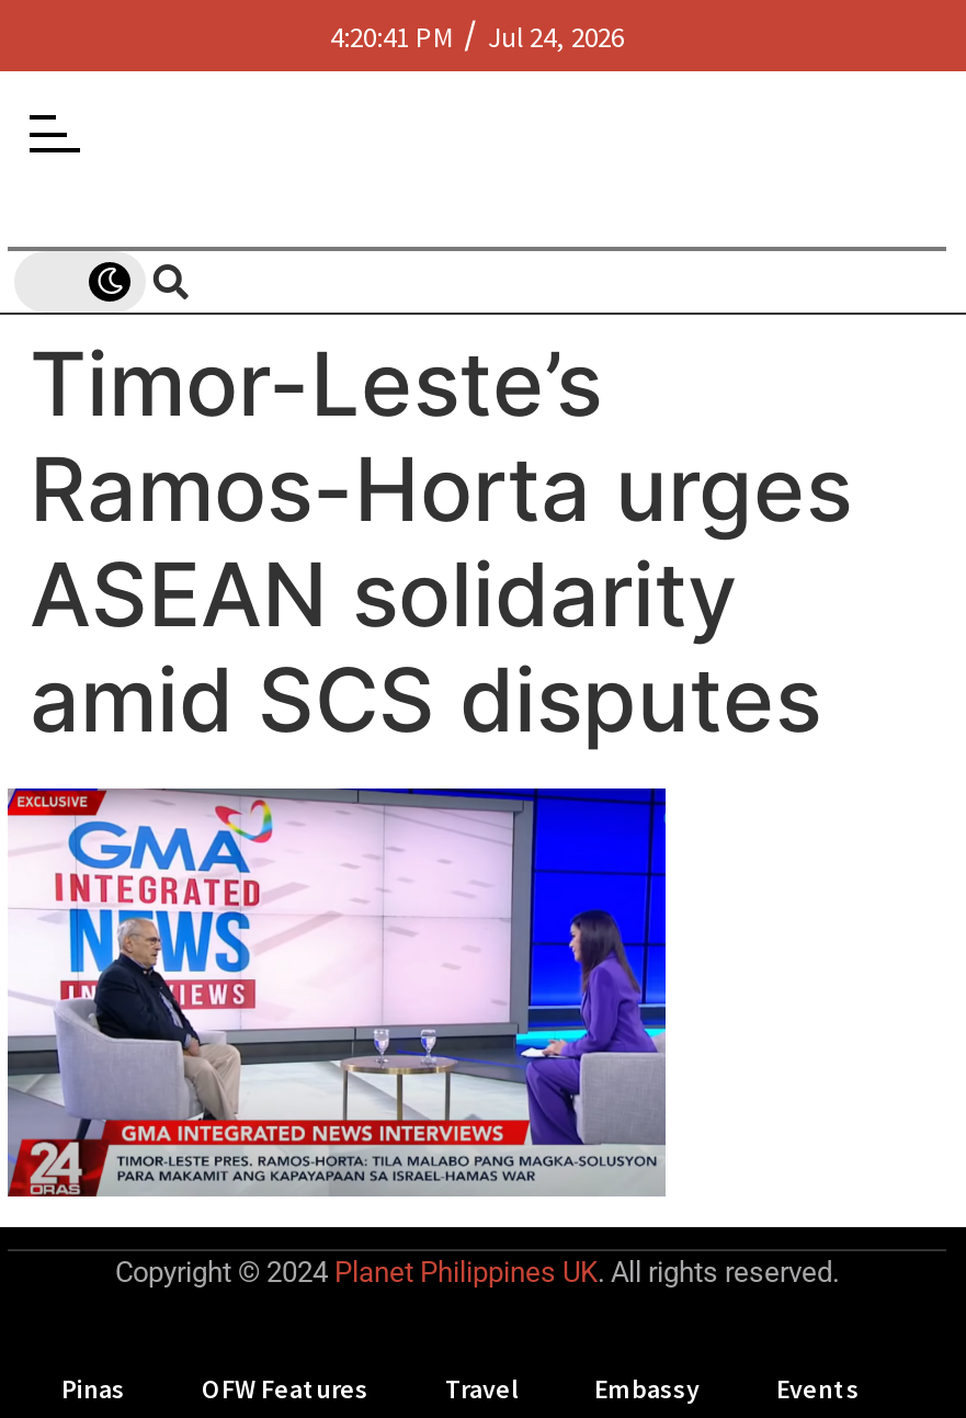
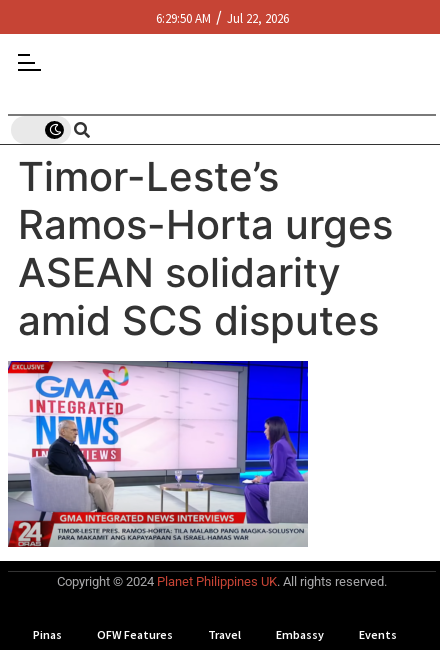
- 4:20:41 PM / Jul 24, 2026
+ 6:29:50 AM / Jul 22, 2026
